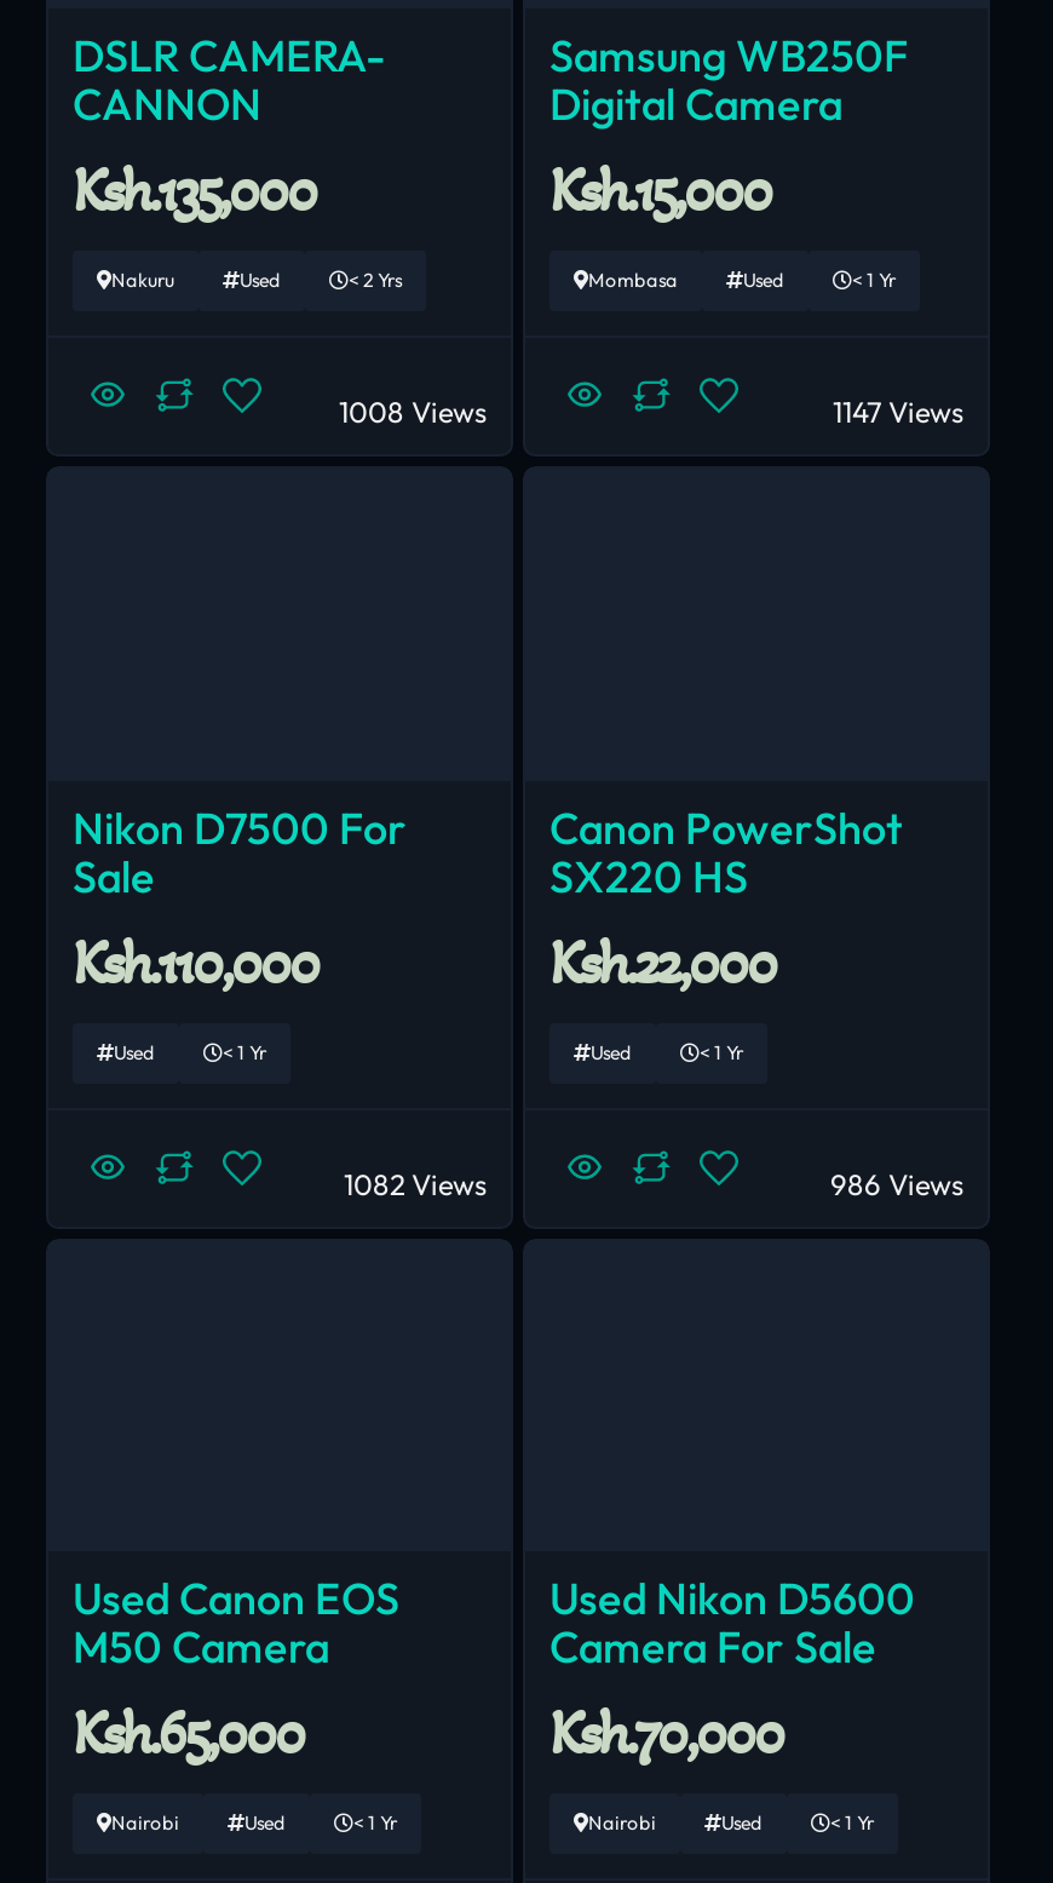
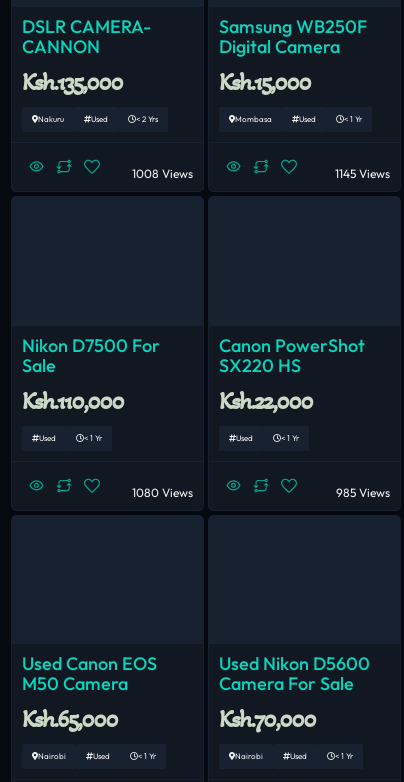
- 1147 Views
+ 1145 Views

- 1082 Views
+ 1080 Views

- 986 Views
+ 985 Views
